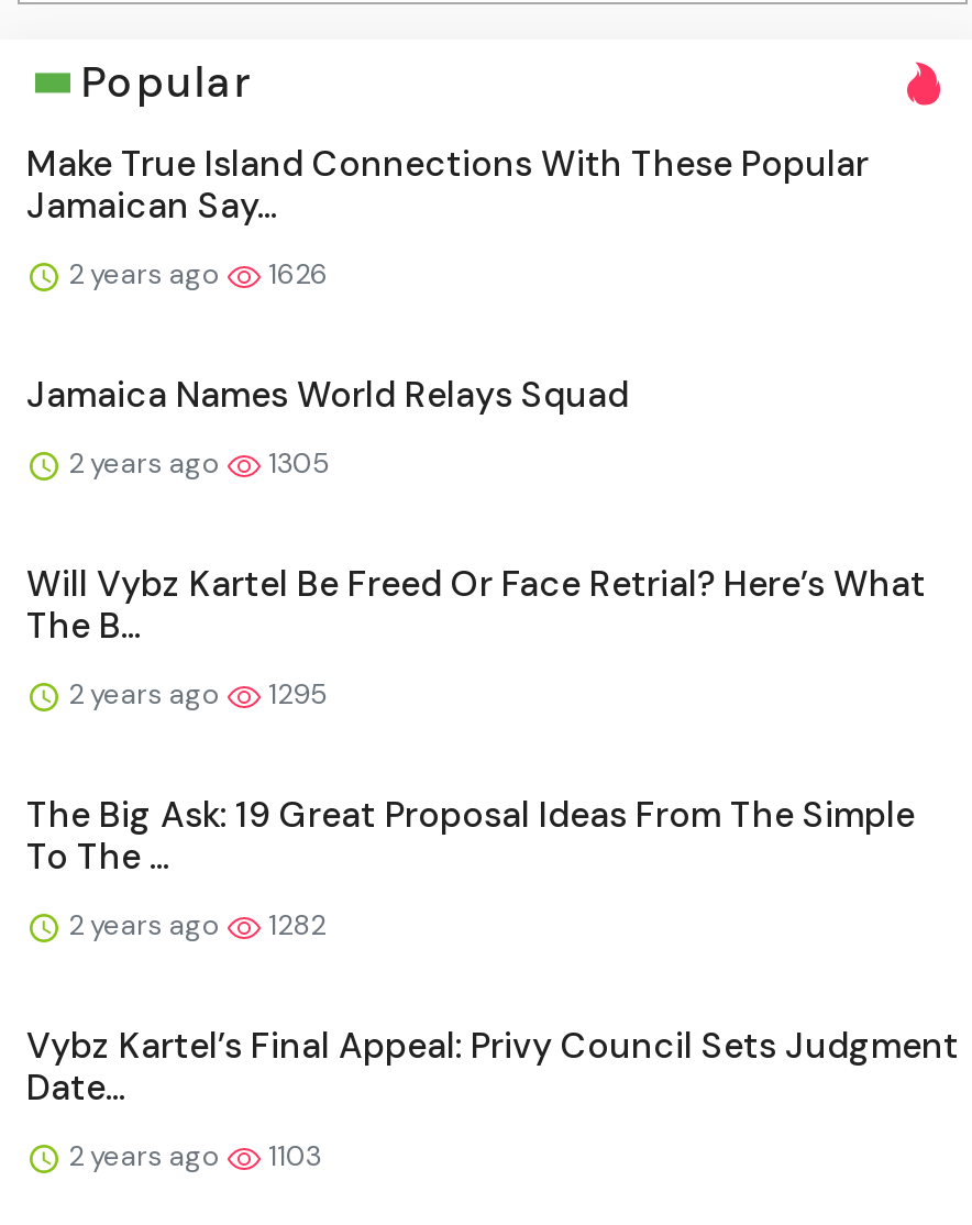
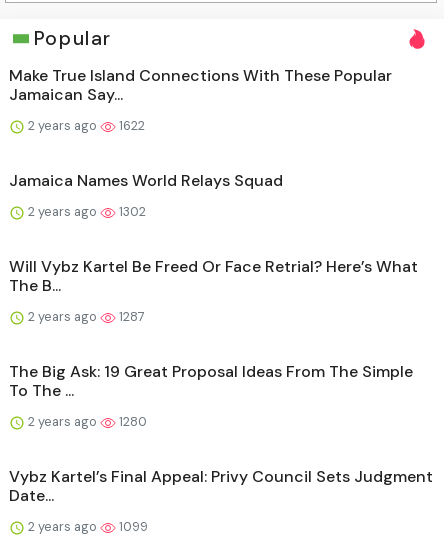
- 2 years ago 1626
+ 2 years ago 1622

- 2 years ago 1305
+ 2 years ago 1302

- 2 years ago 1295
+ 2 years ago 1287

- 2 years ago 1282
+ 2 years ago 1280

- 2 years ago 1103
+ 2 years ago 1099
